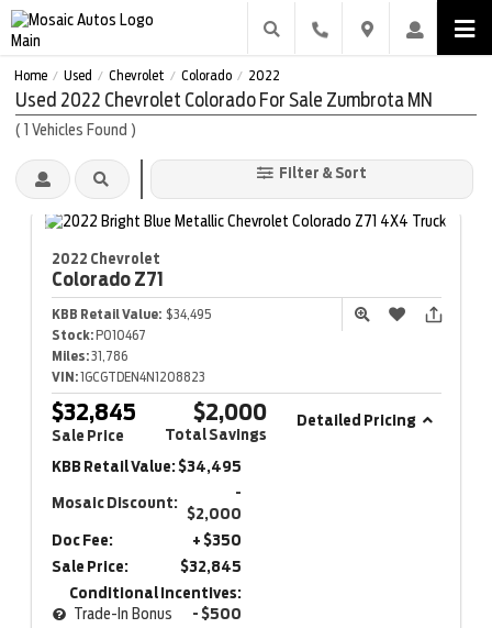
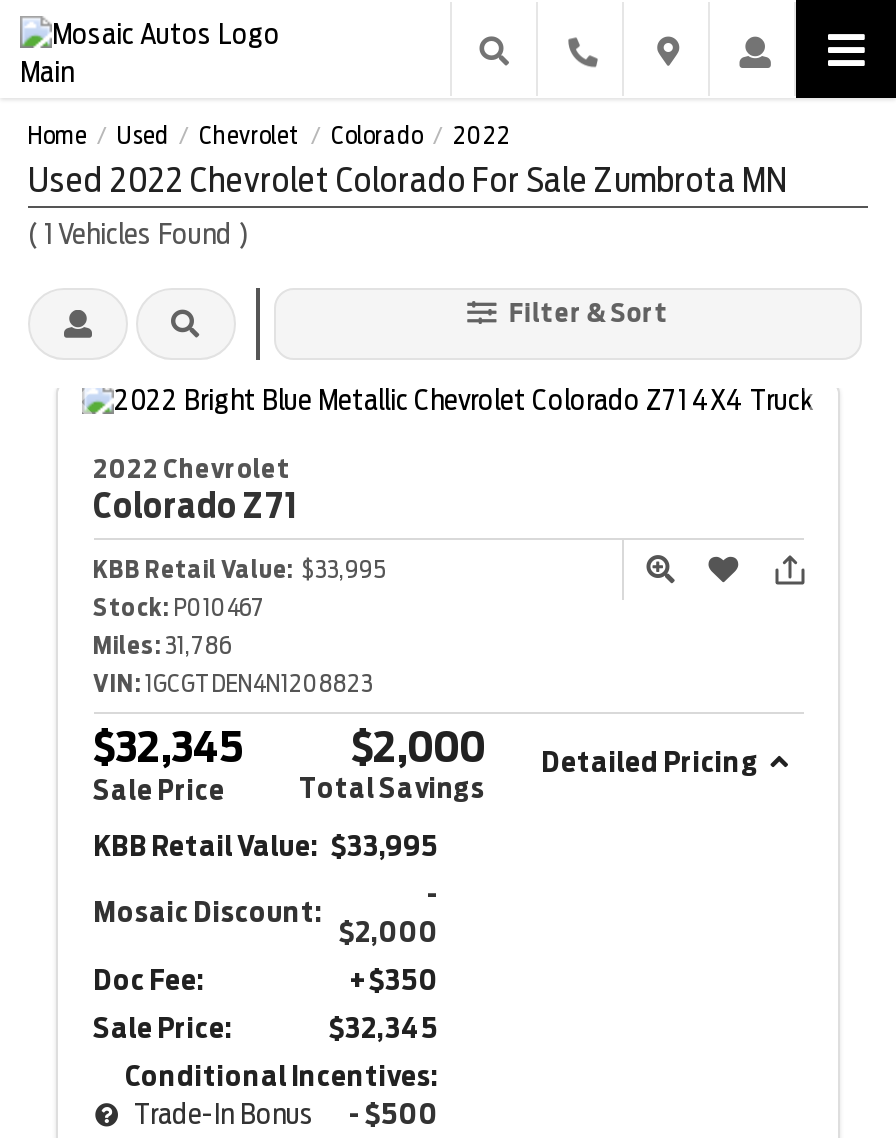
- KBB Retail Value: $34,495
+ KBB Retail Value: $33,995

- $32,845
+ $32,345

- KBB Retail Value: $34,495
+ KBB Retail Value: $33,995

- $32,845
+ $32,345
